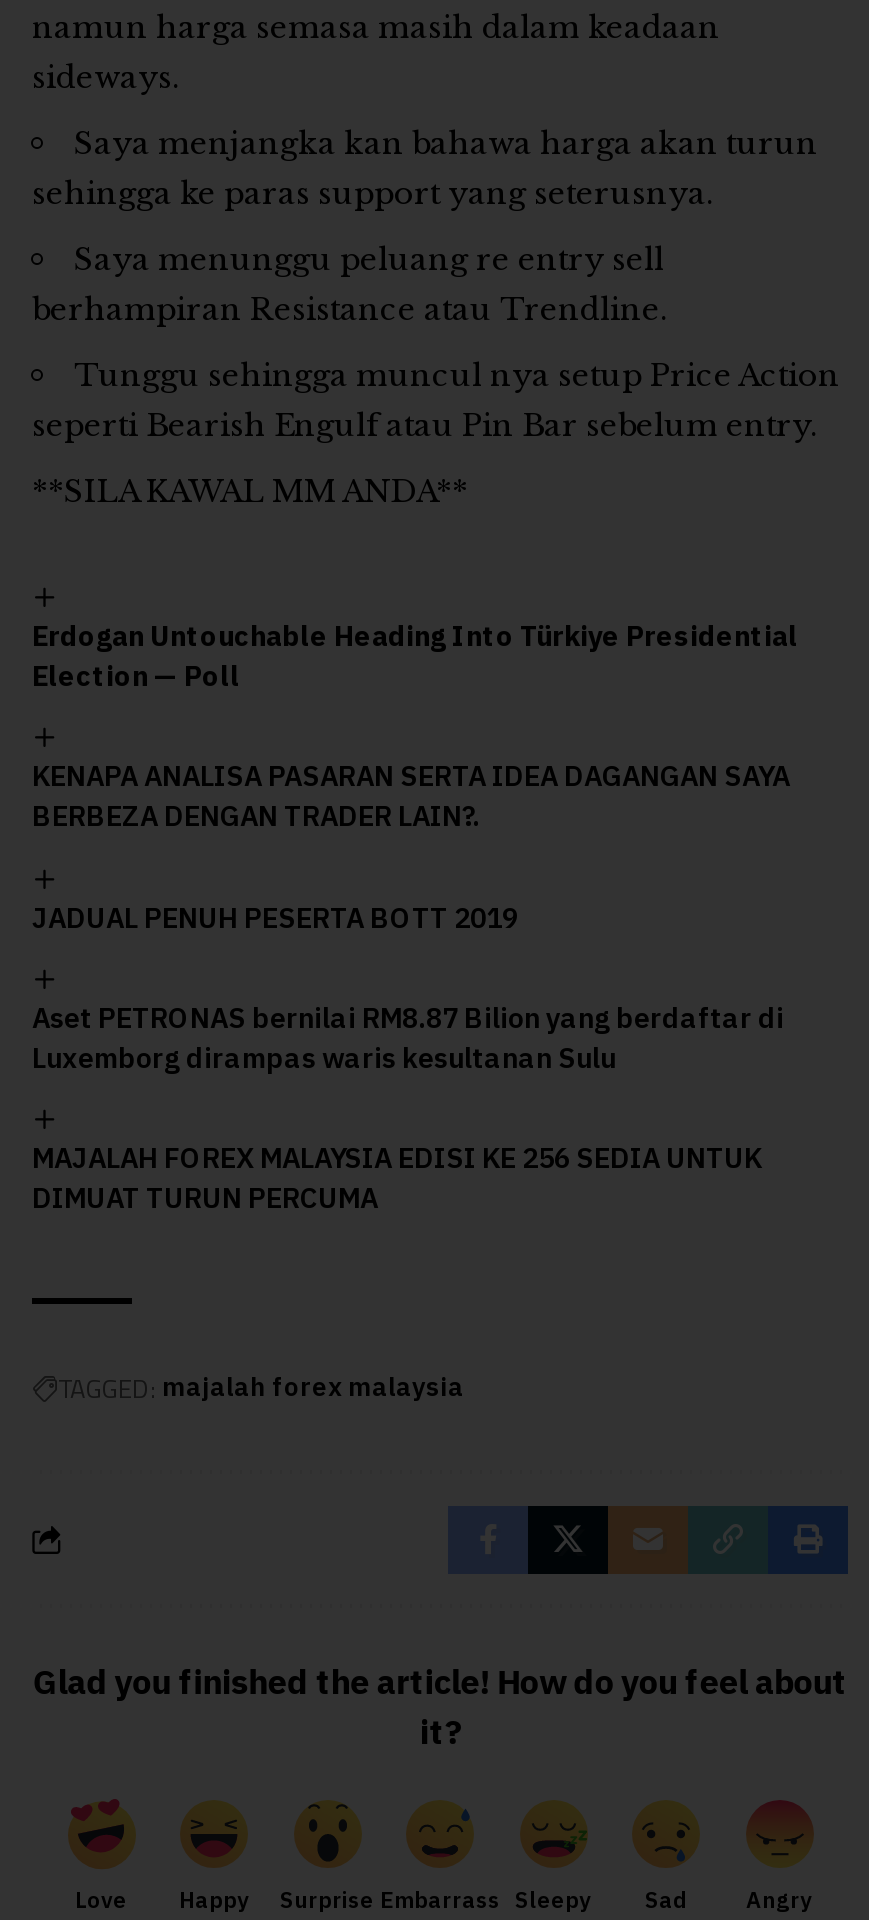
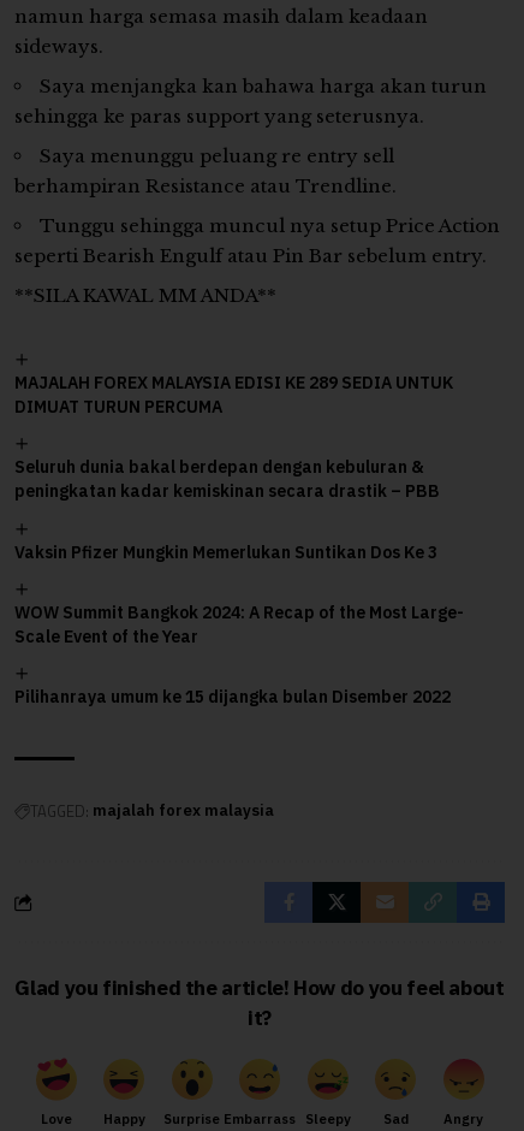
- Erdogan Untouchable Heading Into Türkiye Presidential
- Election — Poll
- KENAPA ANALISA PASARAN SERTA IDEA DAGANGAN SAYA
- BERBEZA DENGAN TRADER LAIN?.
- JADUAL PENUH PESERTA BOTT 2019
- Aset PETRONAS bernilai RM8.87 Bilion yang berdaftar di
- Luxemborg dirampas waris kesultanan Sulu
- MAJALAH FOREX MALAYSIA EDISI KE 256 SEDIA UNTUK
+ MAJALAH FOREX MALAYSIA EDISI KE 289 SEDIA UNTUK

moved up: DIMUAT TURUN PERCUMA

+ Seluruh dunia bakal berdepan dengan kebuluran &
+ peningkatan kadar kemiskinan secara drastik – PBB
+ Vaksin Pfizer Mungkin Memerlukan Suntikan Dos Ke 3
+ WOW Summit Bangkok 2024: A Recap of the Most Large-
+ Scale Event of the Year
+ Pilihanraya umum ke 15 dijangka bulan Disember 2022
